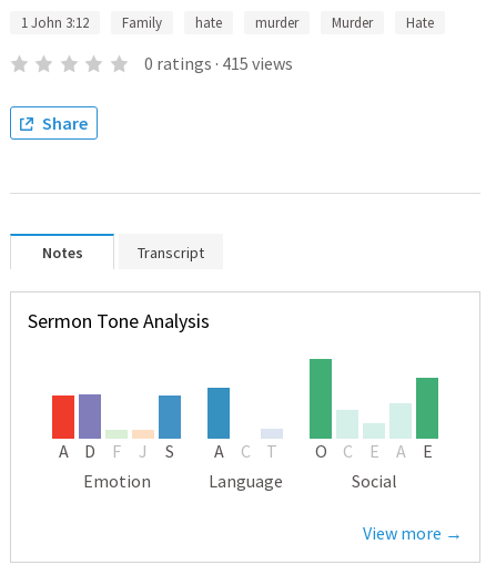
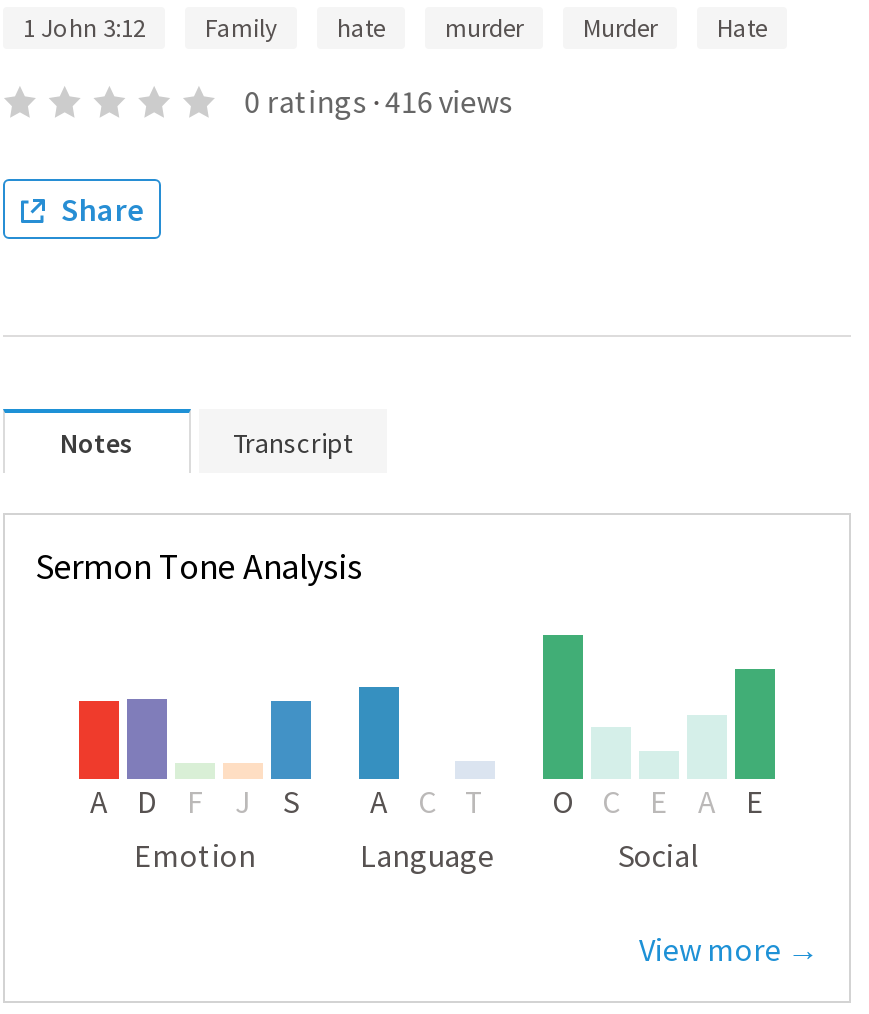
- 0 ratings · 415 views
+ 0 ratings · 416 views
